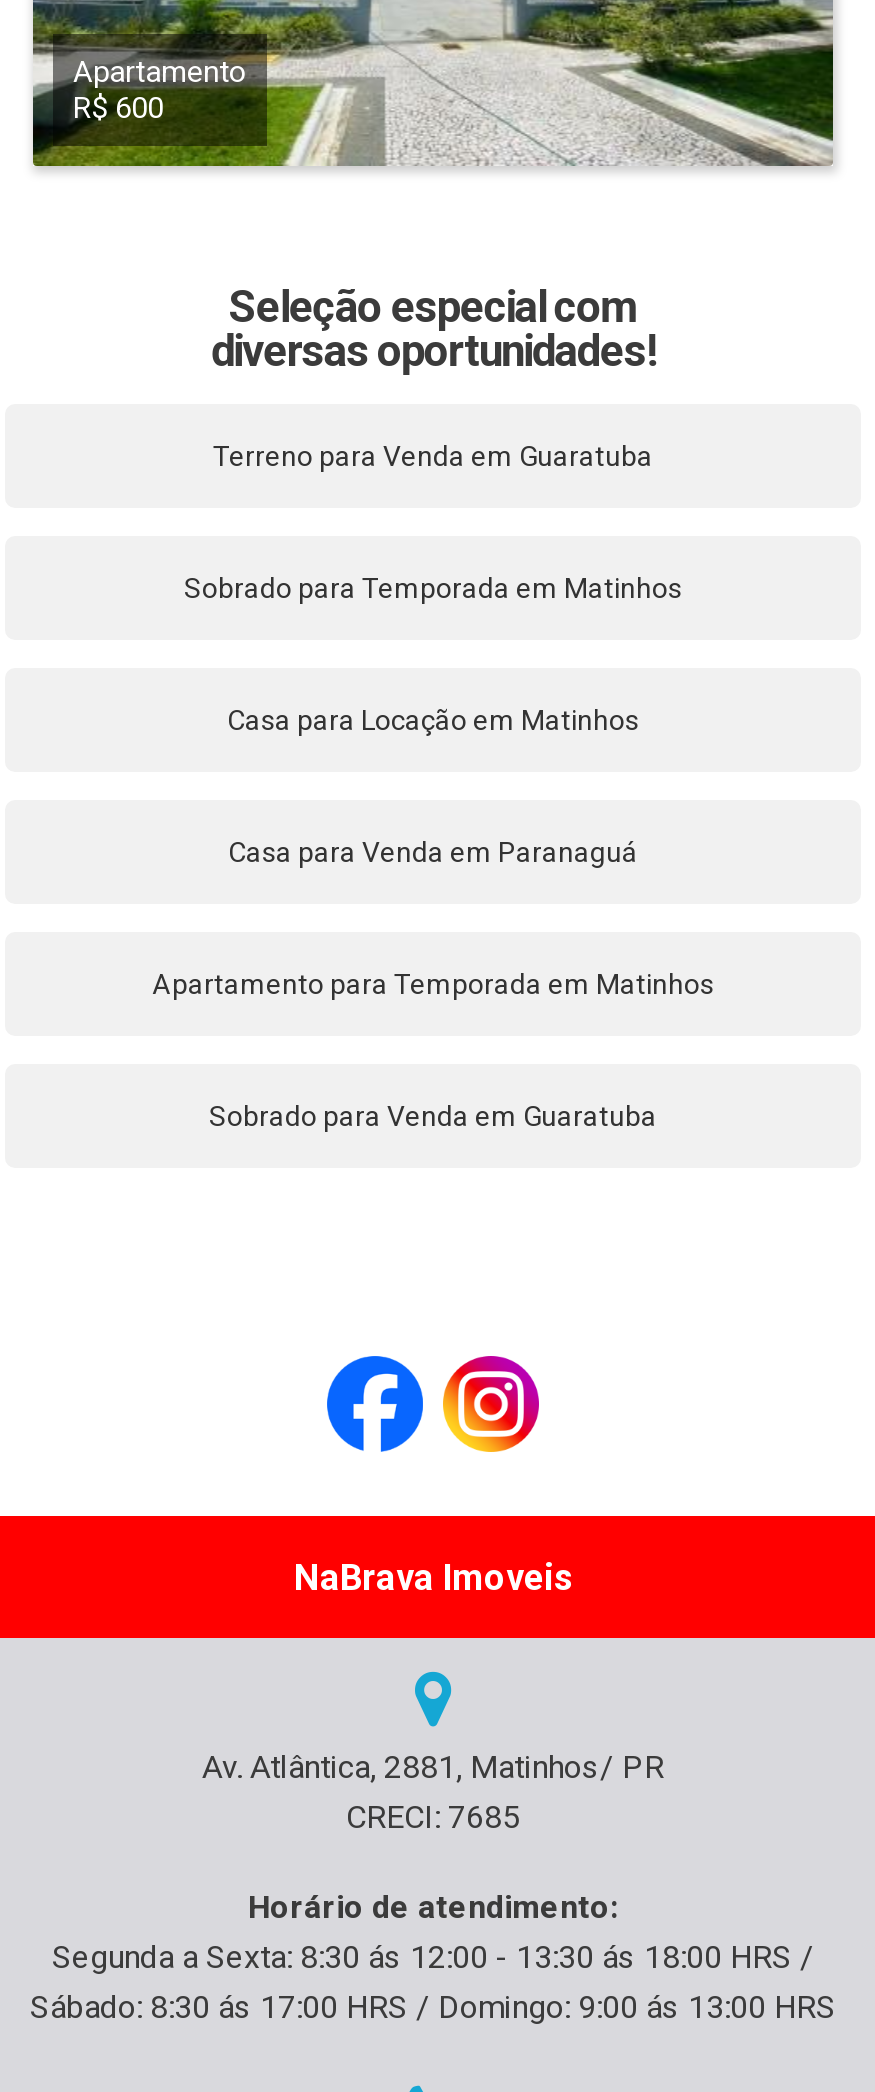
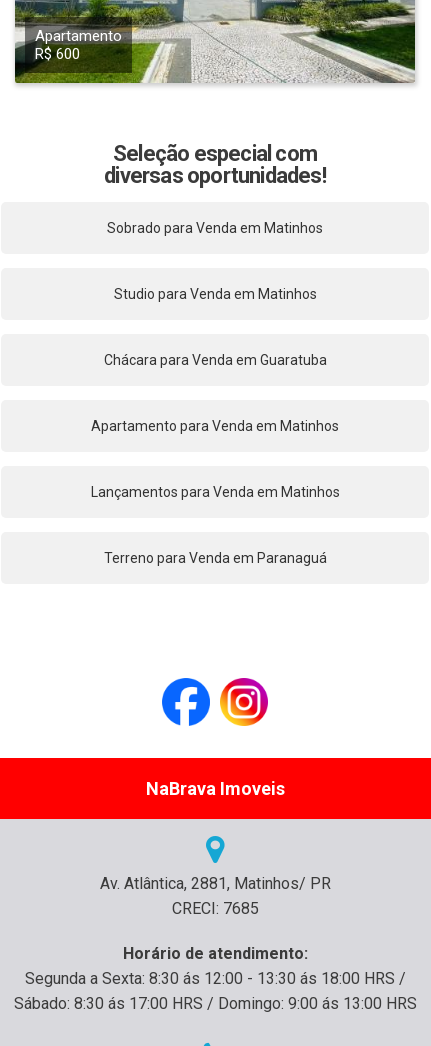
- Terreno para Venda em Guaratuba
+ Sobrado para Venda em Matinhos

- Sobrado para Temporada em Matinhos
+ Studio para Venda em Matinhos

- Casa para Locação em Matinhos
+ Chácara para Venda em Guaratuba

- Casa para Venda em Paranaguá
+ Apartamento para Venda em Matinhos

- Apartamento para Temporada em Matinhos
+ Lançamentos para Venda em Matinhos

- Sobrado para Venda em Guaratuba
+ Terreno para Venda em Paranaguá
